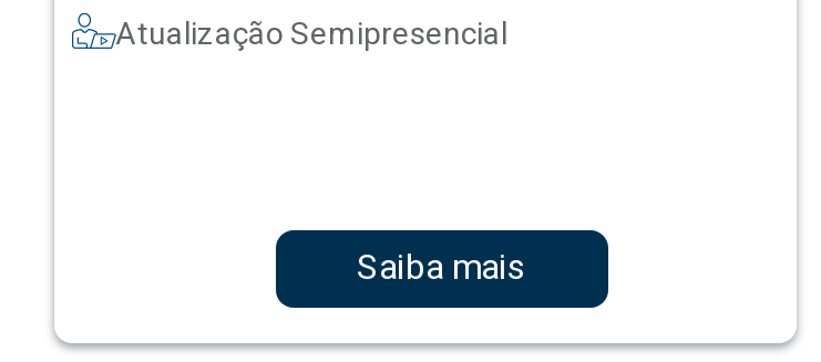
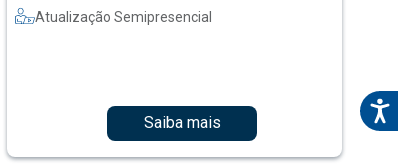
+ [image]
